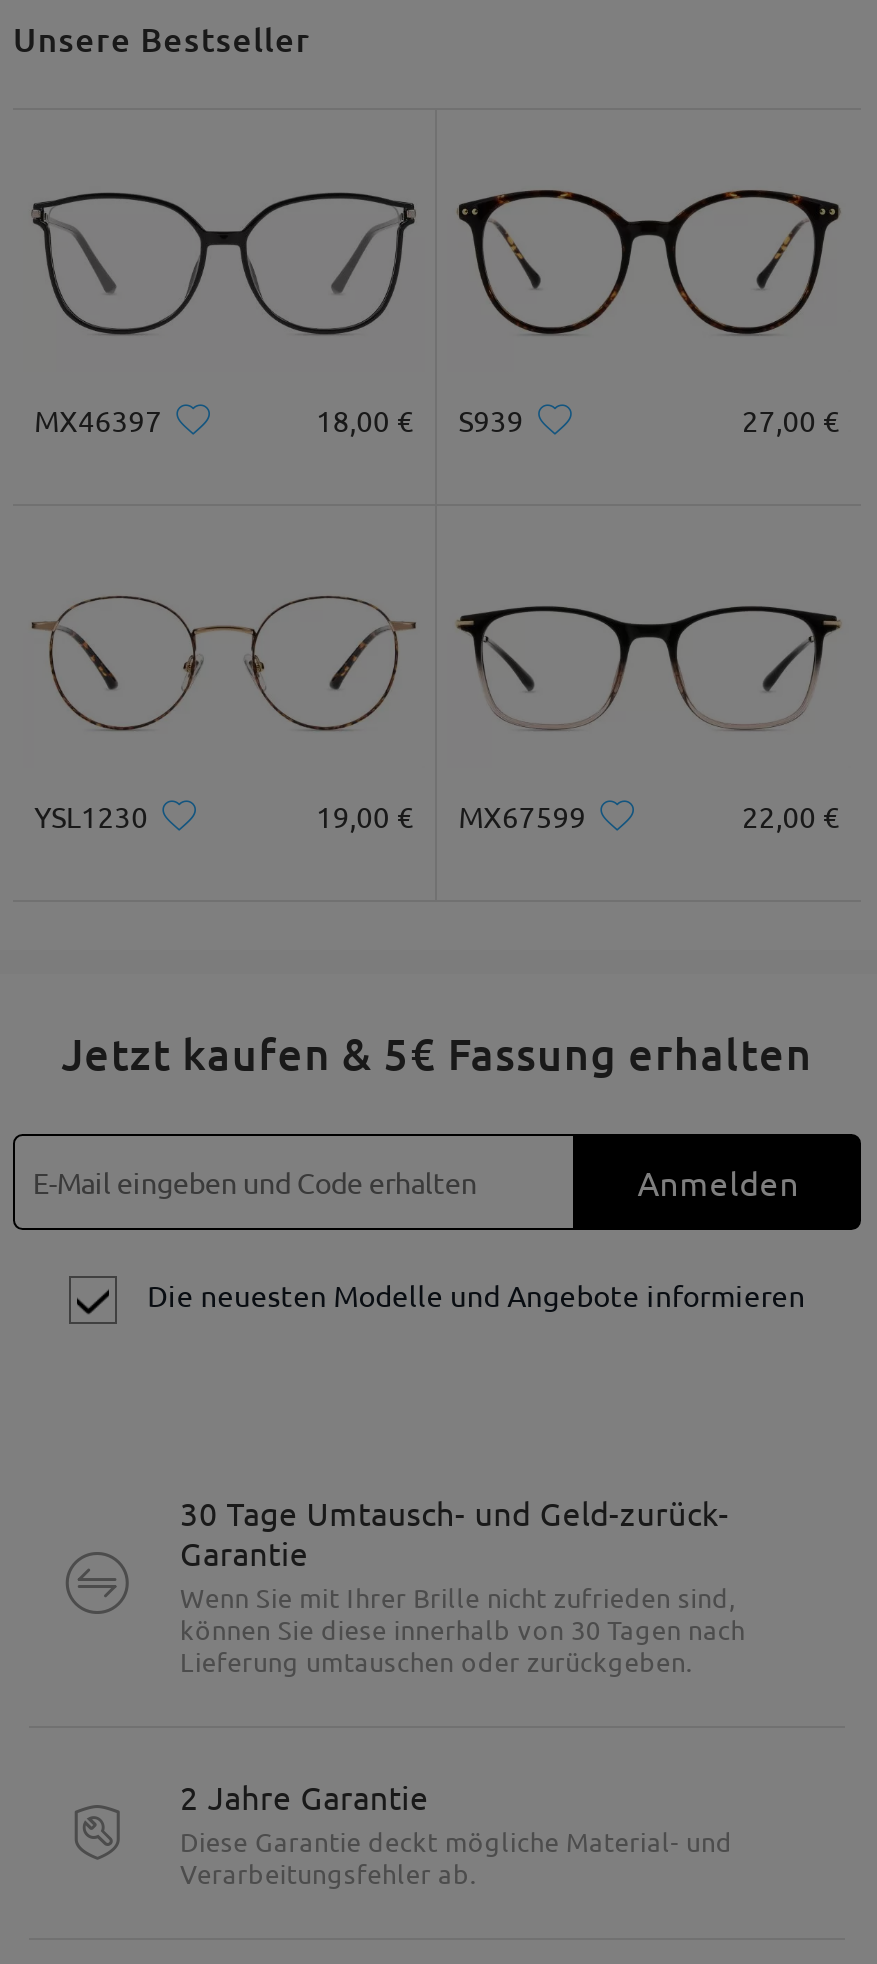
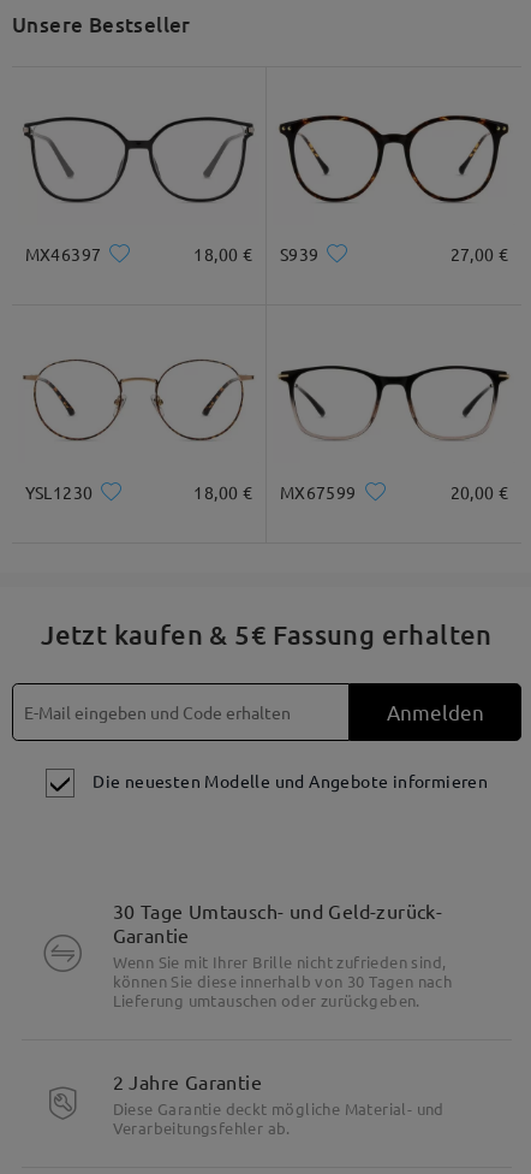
- 19,00 € MX67599
+ 18,00 € MX67599

- 22,00 €
+ 20,00 €
